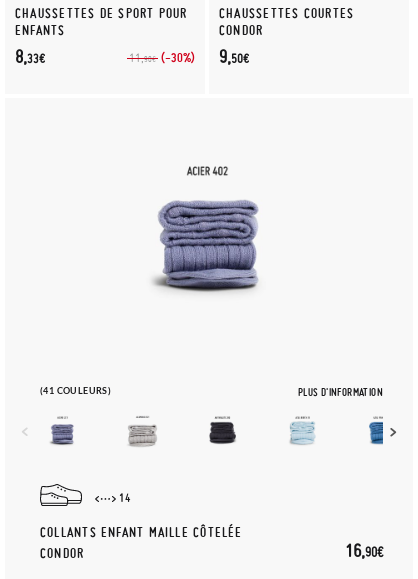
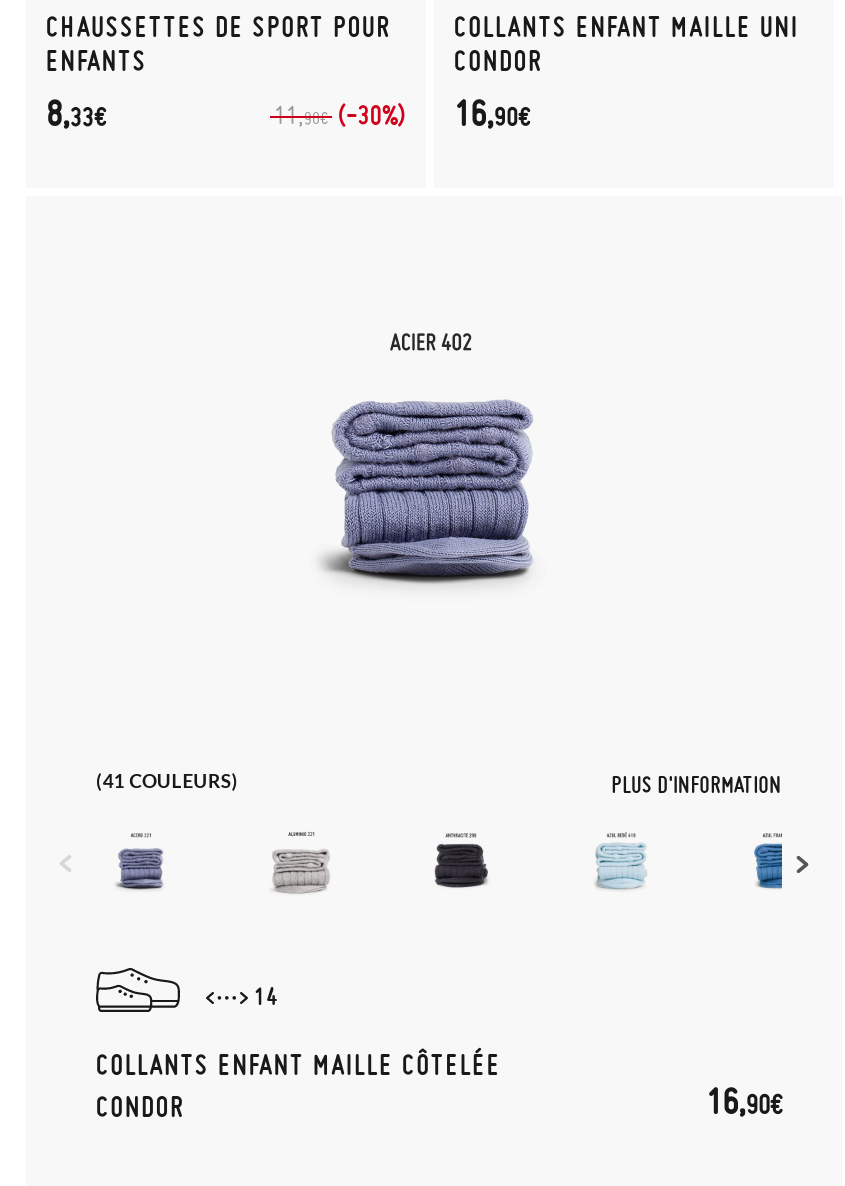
- CHAUSSETTES COURTES
+ COLLANTS ENFANT MAILLE UNI

- 9,50€
+ 16,90€
